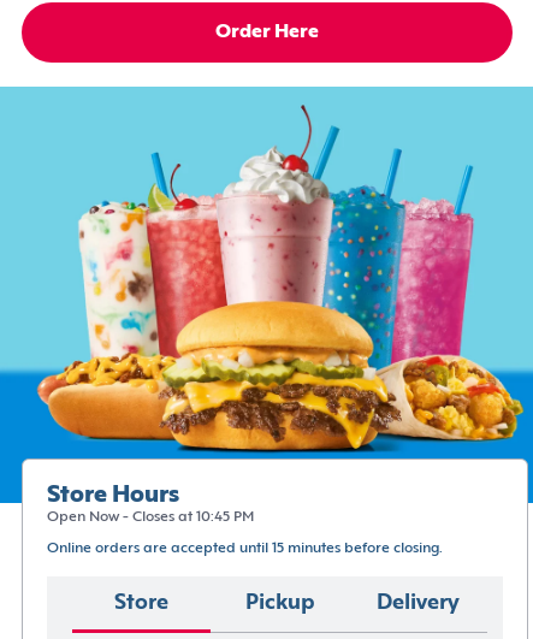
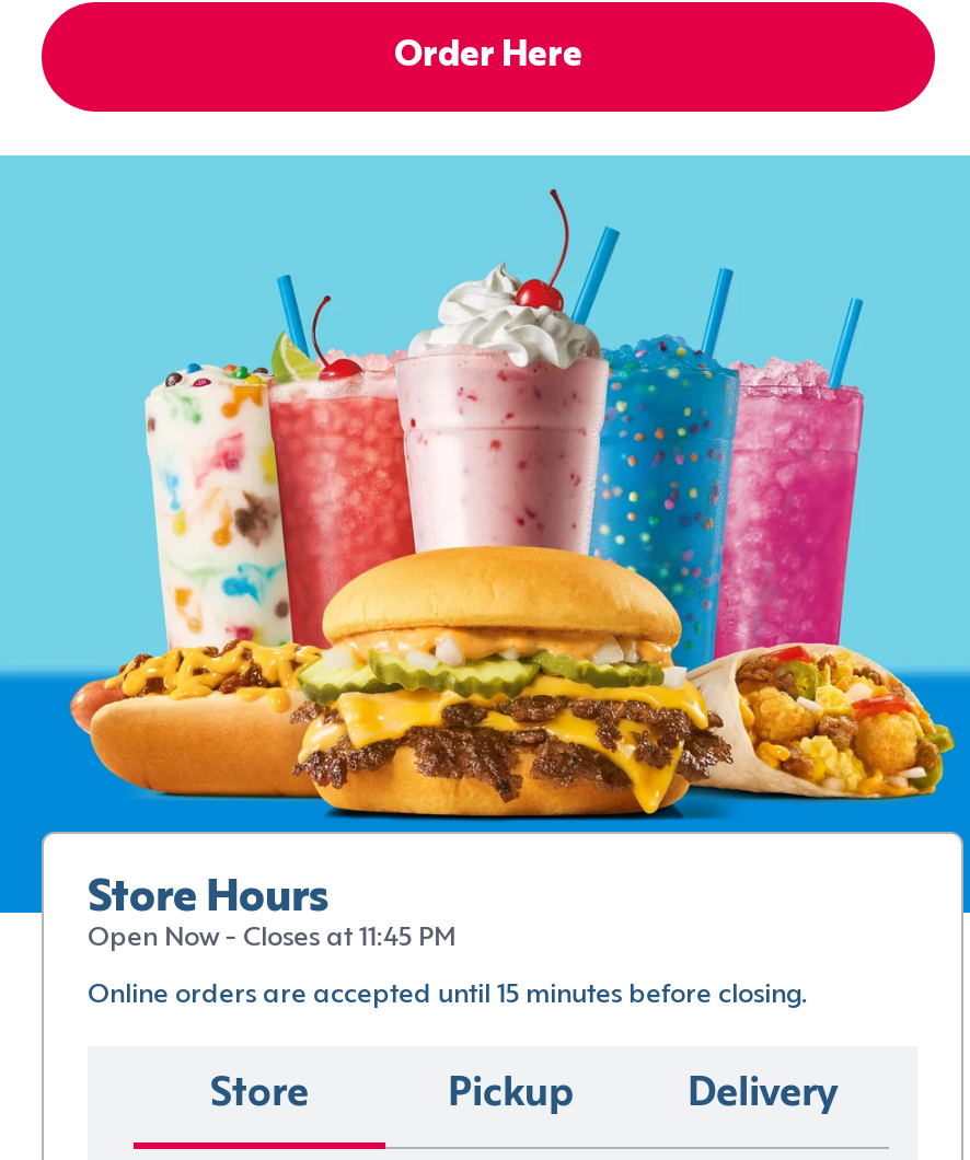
- Open Now - Closes at 10:45 PM
+ Open Now - Closes at 11:45 PM
